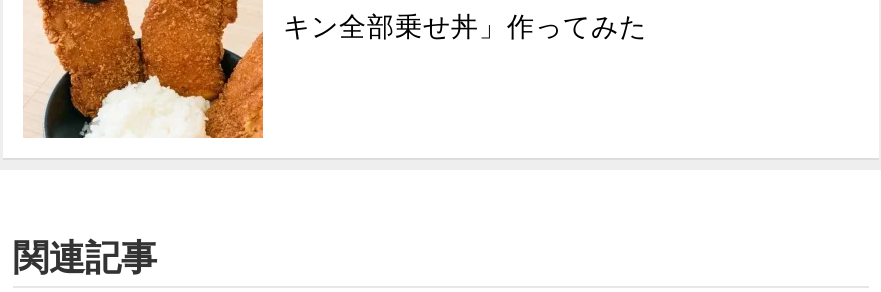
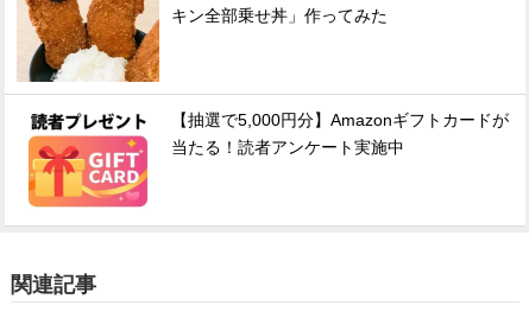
+ [image]
+ 【抽選で5,000円分】Amazonギフトカードが
+ 当たる！読者アンケート実施中
